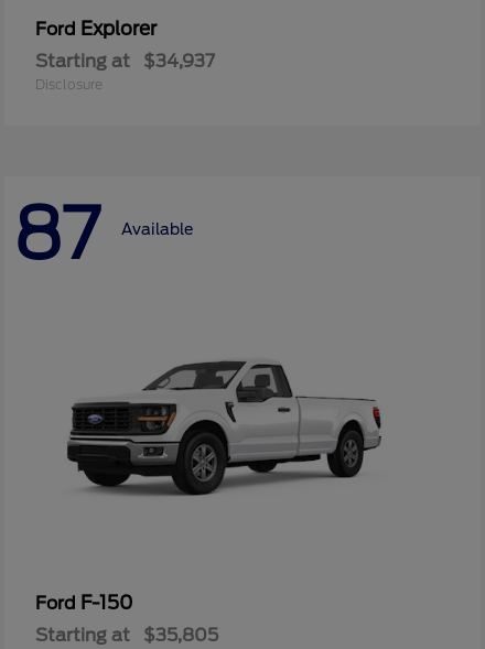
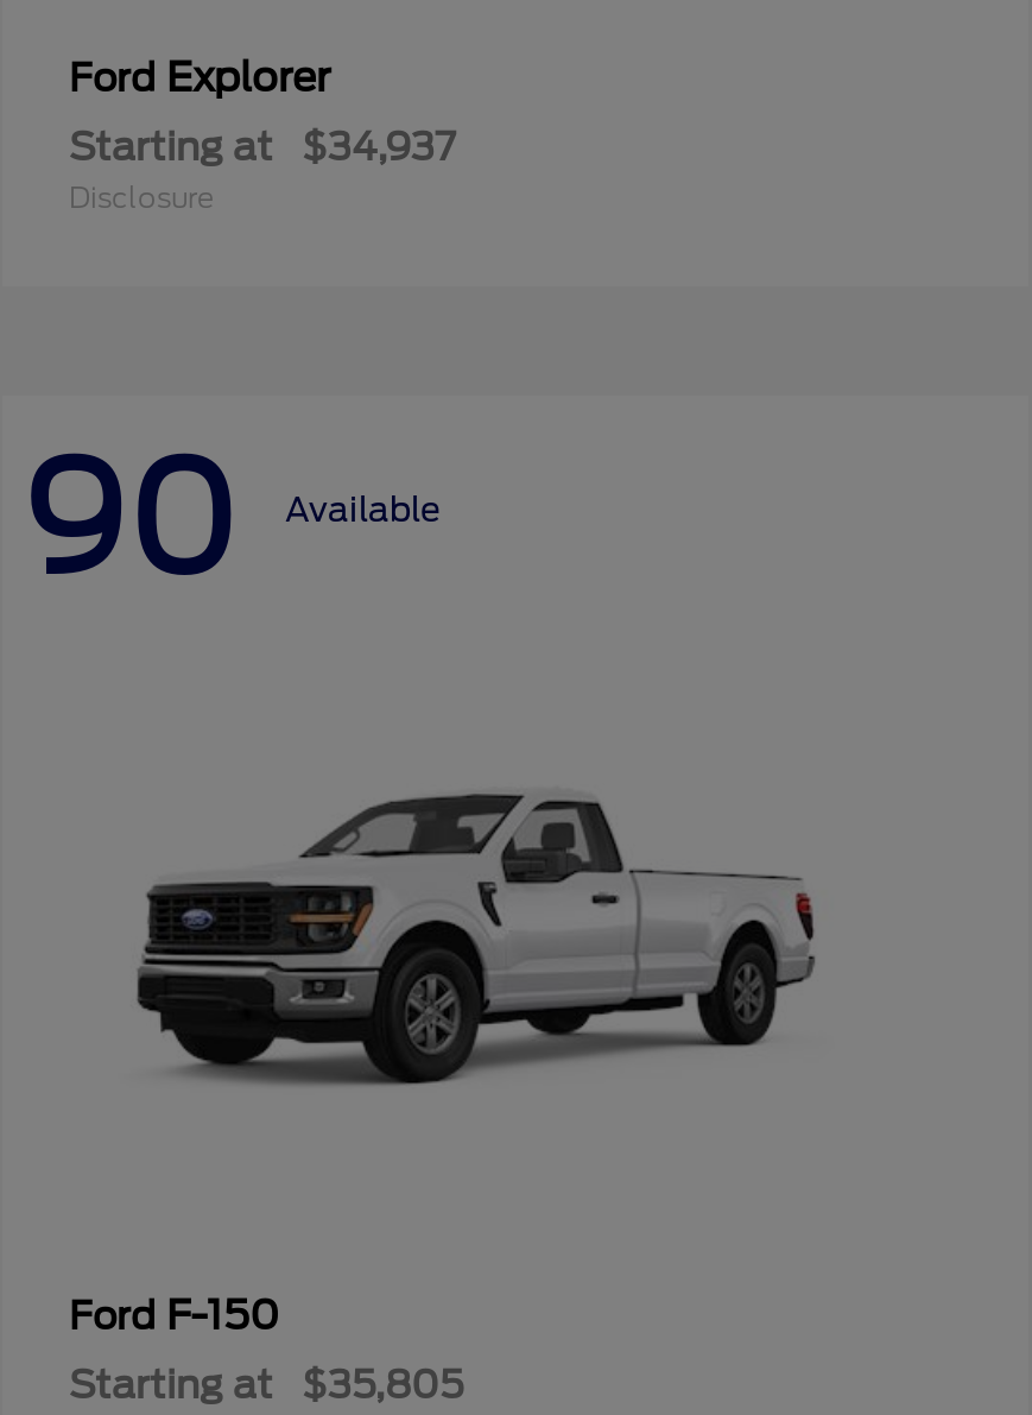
- 87 Available
+ 90 Available
